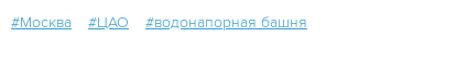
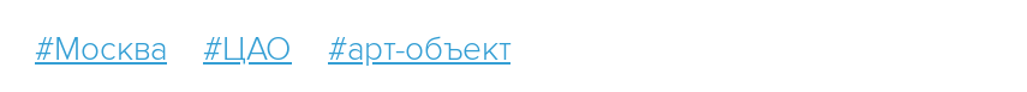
- #водонапорная башня
+ #арт-объект
